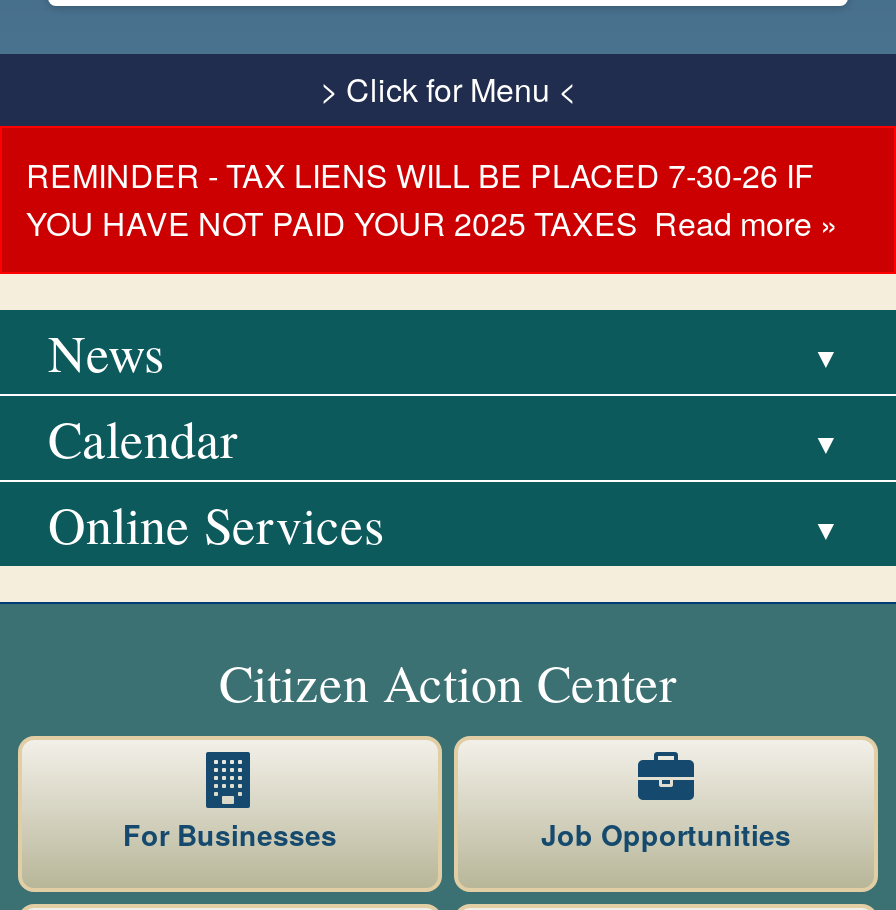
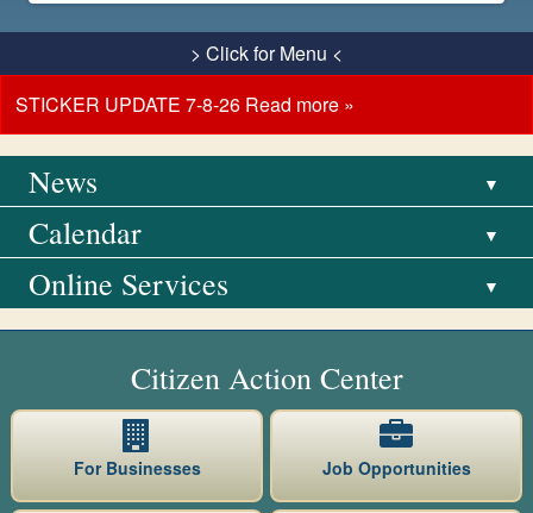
- REMINDER - TAX LIENS WILL BE PLACED 7-30-26 IF
- YOU HAVE NOT PAID YOUR 2025 TAXES Read more »
+ STICKER UPDATE 7-8-26 Read more »
